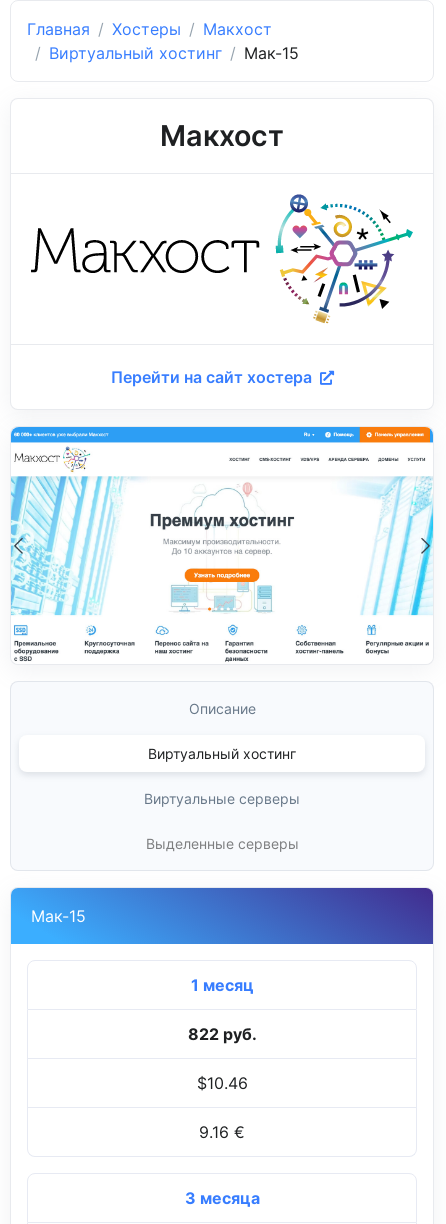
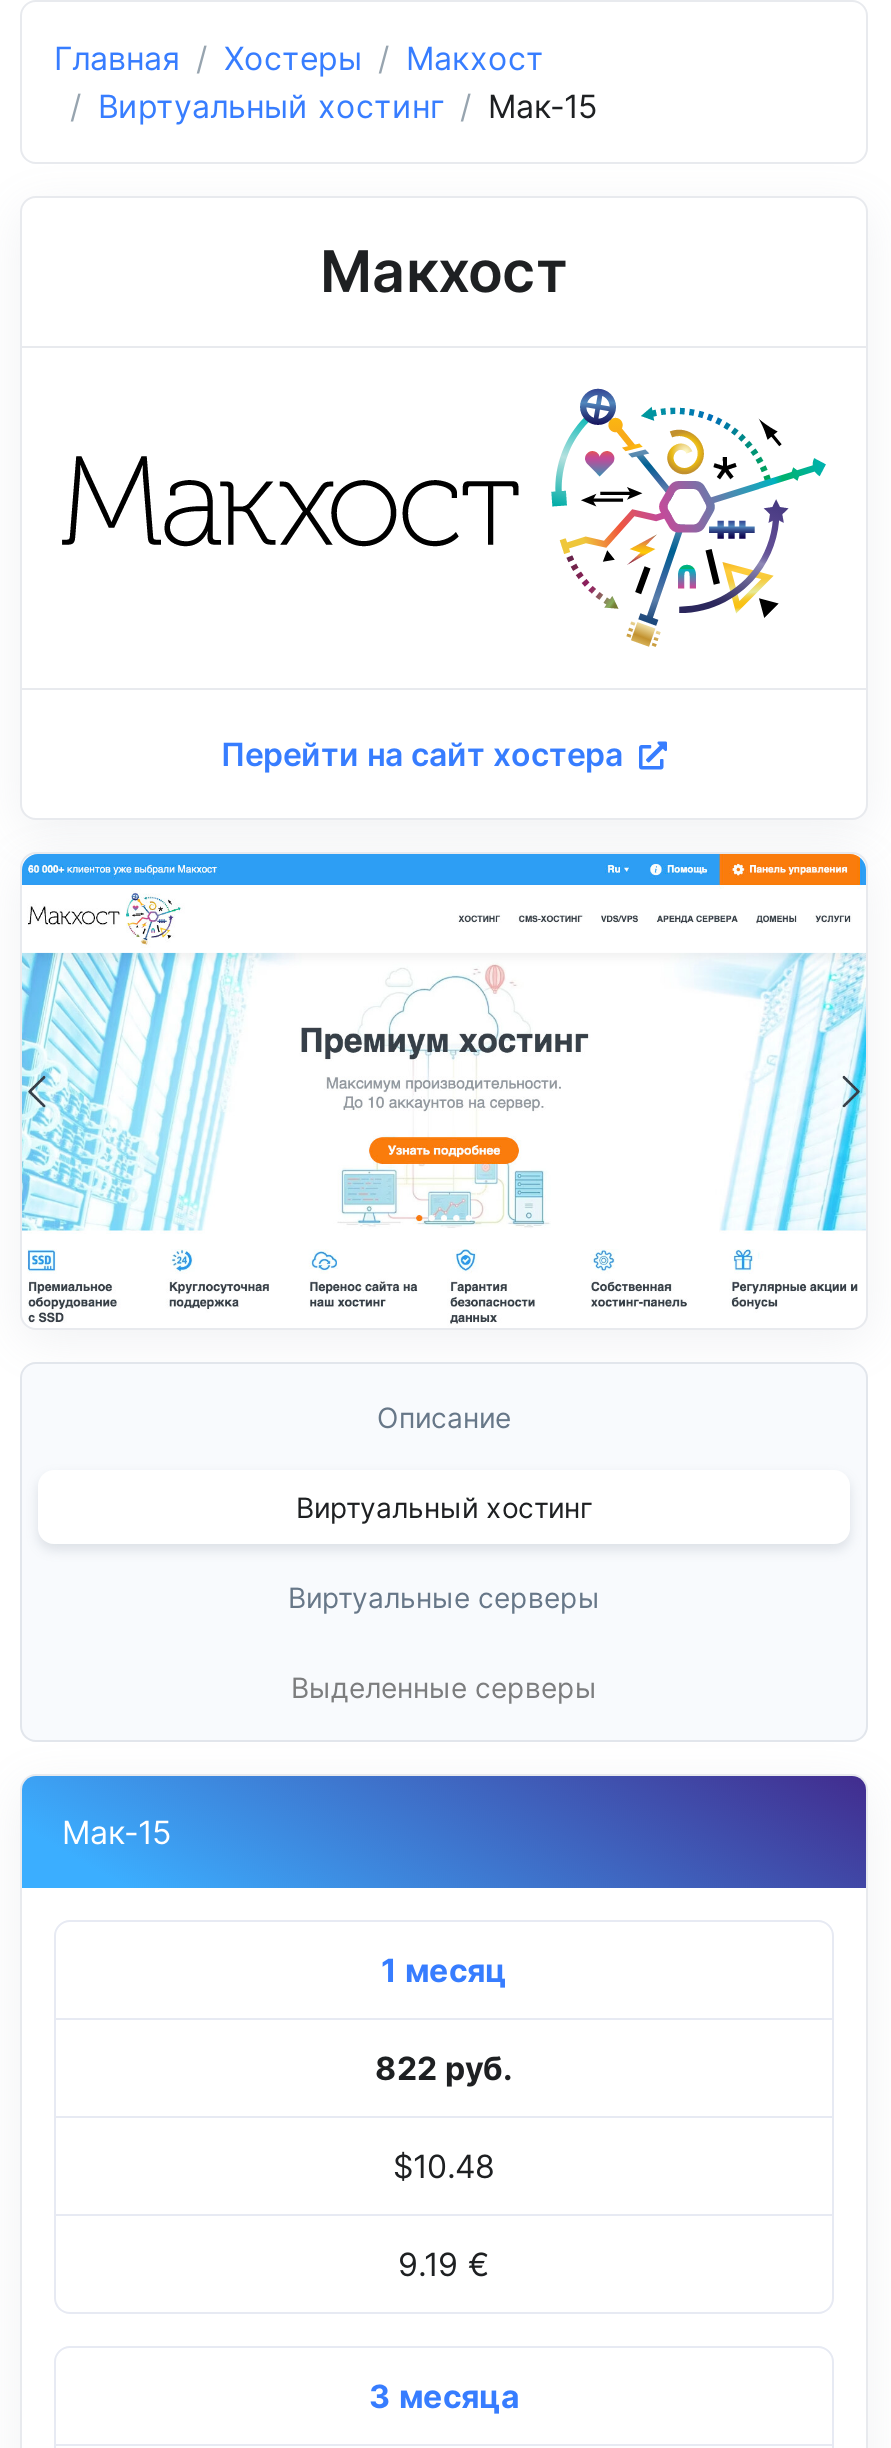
- $10.46
+ $10.48

- 9.16 €
+ 9.19 €
